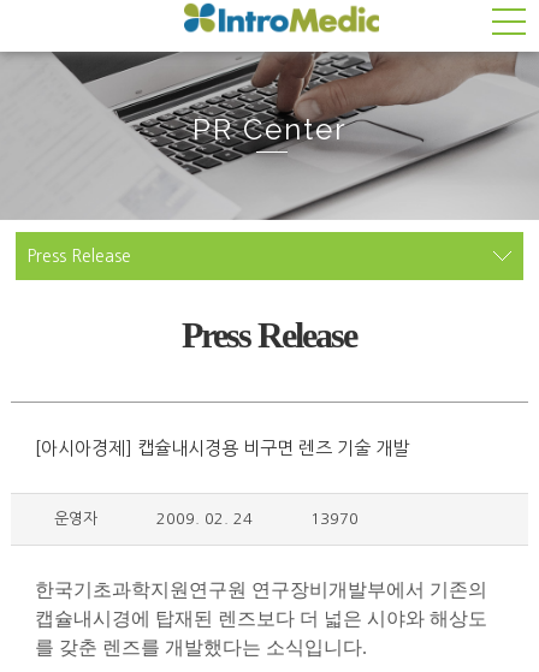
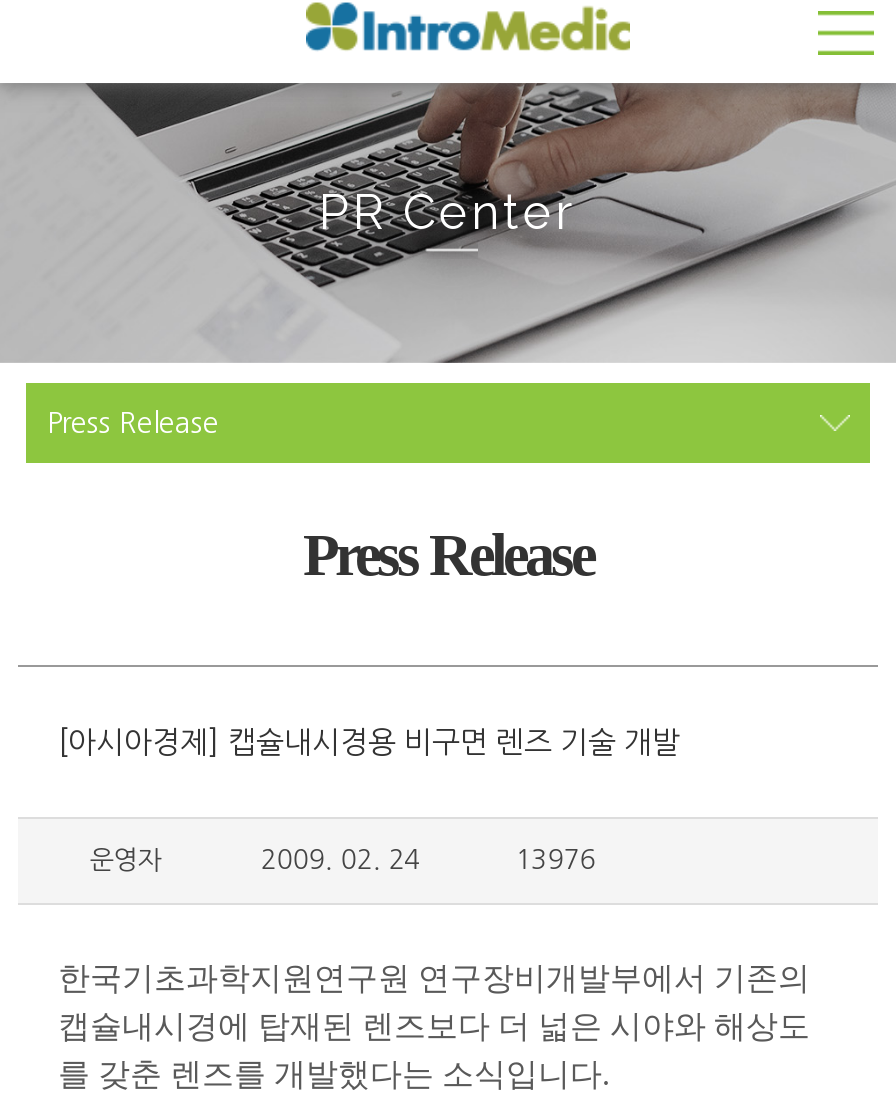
- 13970
+ 13976
